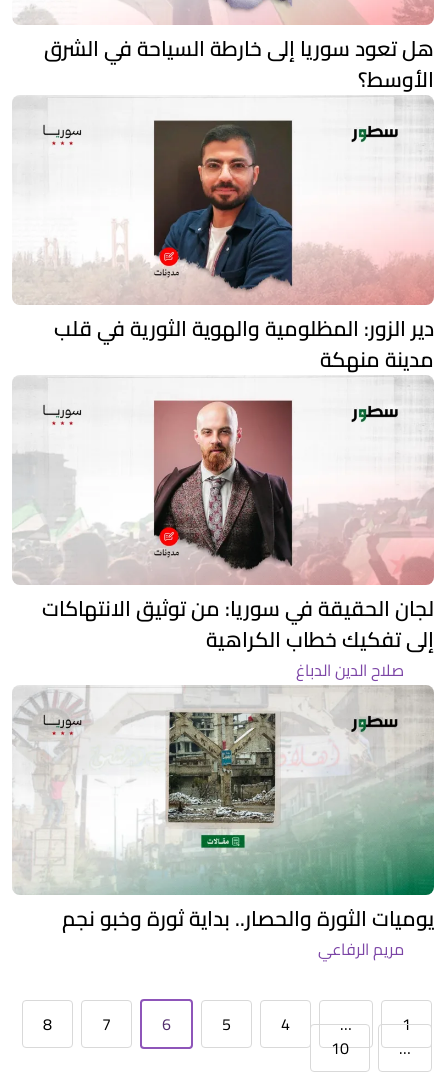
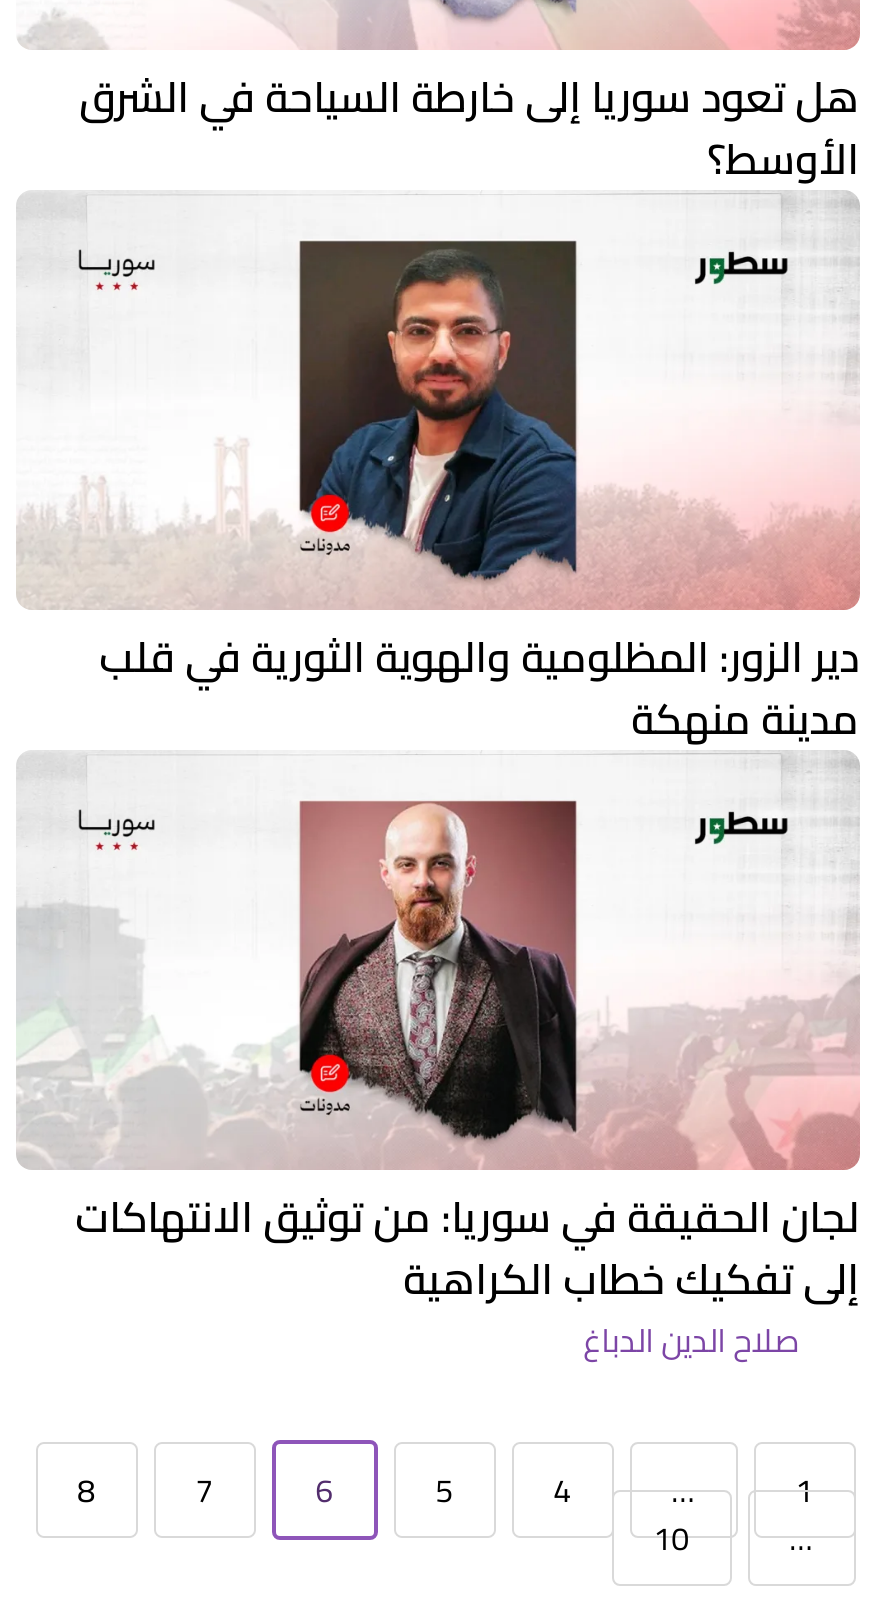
- [image]
- يوميات الثورة والحصار.. بداية ثورة وخبو نجم
- مريم الرفاعي
